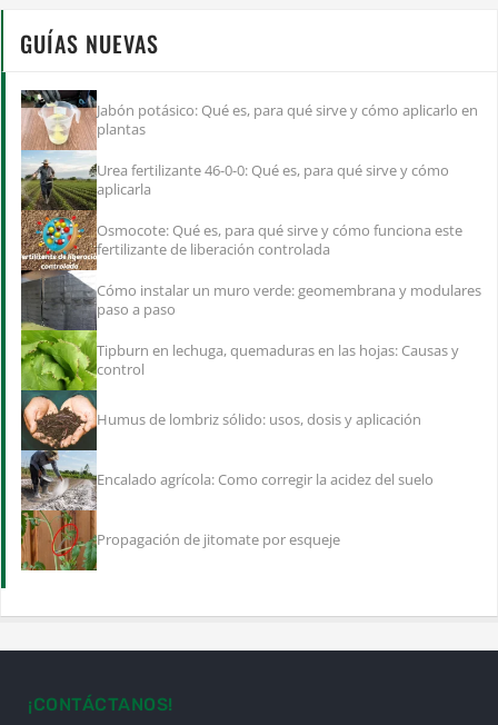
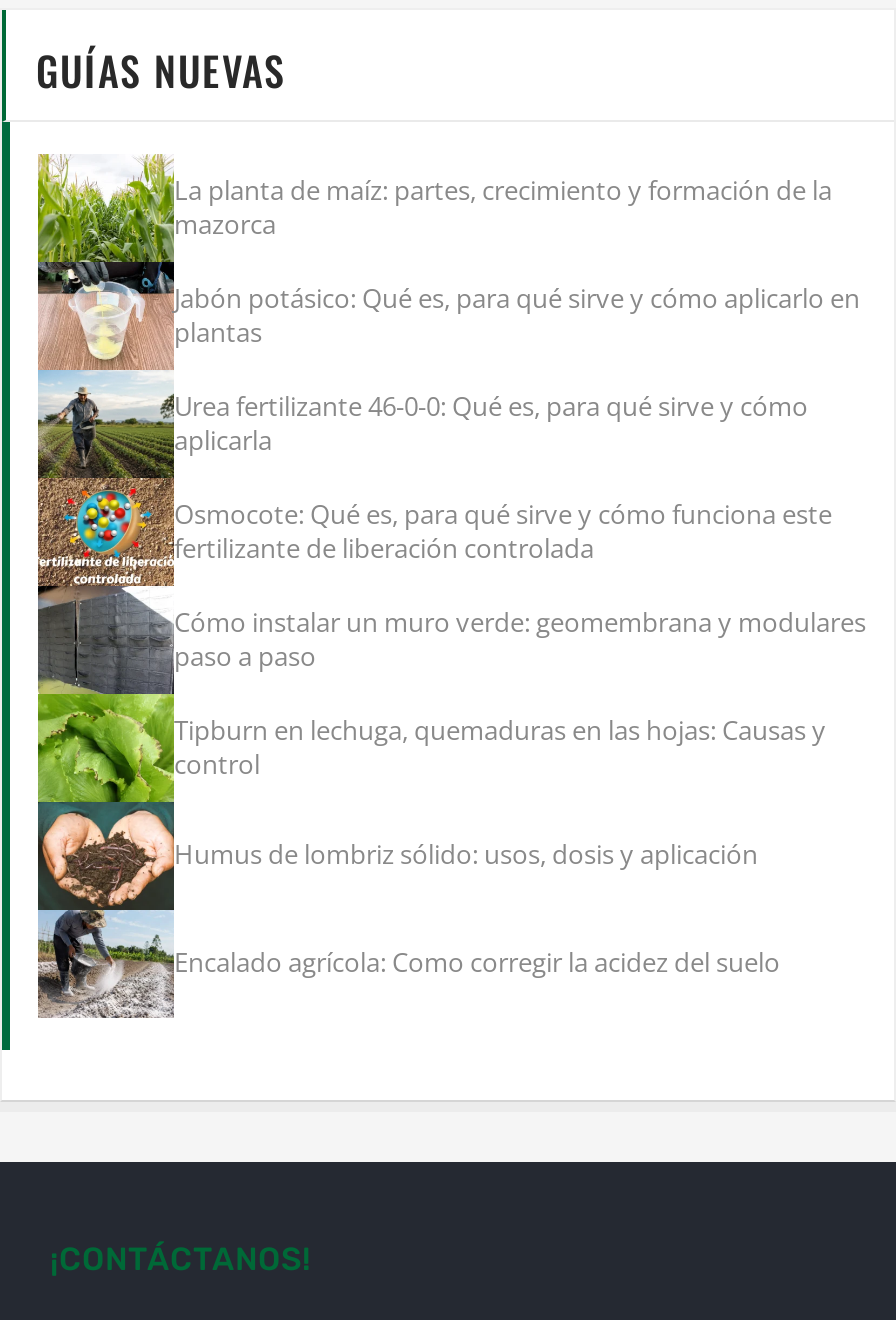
+ [image]
+ La planta de maíz: partes, crecimiento y formación de la
+ mazorca

moved down: Jabón potásico: Qué es, para qué sirve y cómo aplicarlo en | plantas | Urea fertilizante 46-0-0: Qué es, para qué sirve y cómo | ... | Humus de lombriz sólido: usos, dosis y aplicación | Encalado agrícola: Como corregir la acidez del suelo

- [image]
- Propagación de jitomate por esqueje
